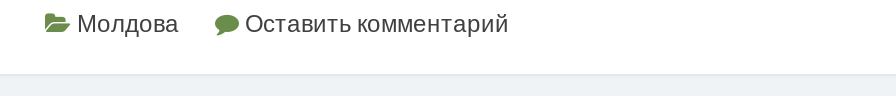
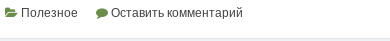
- Молдова
+ Полезное
